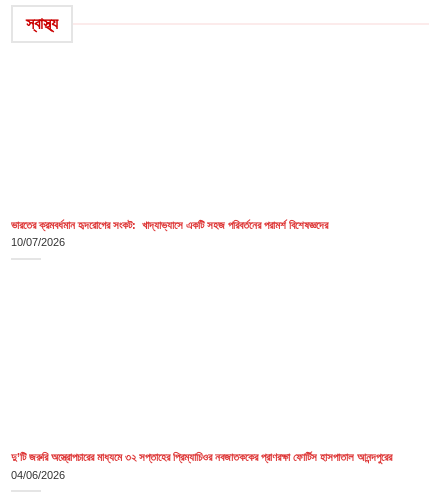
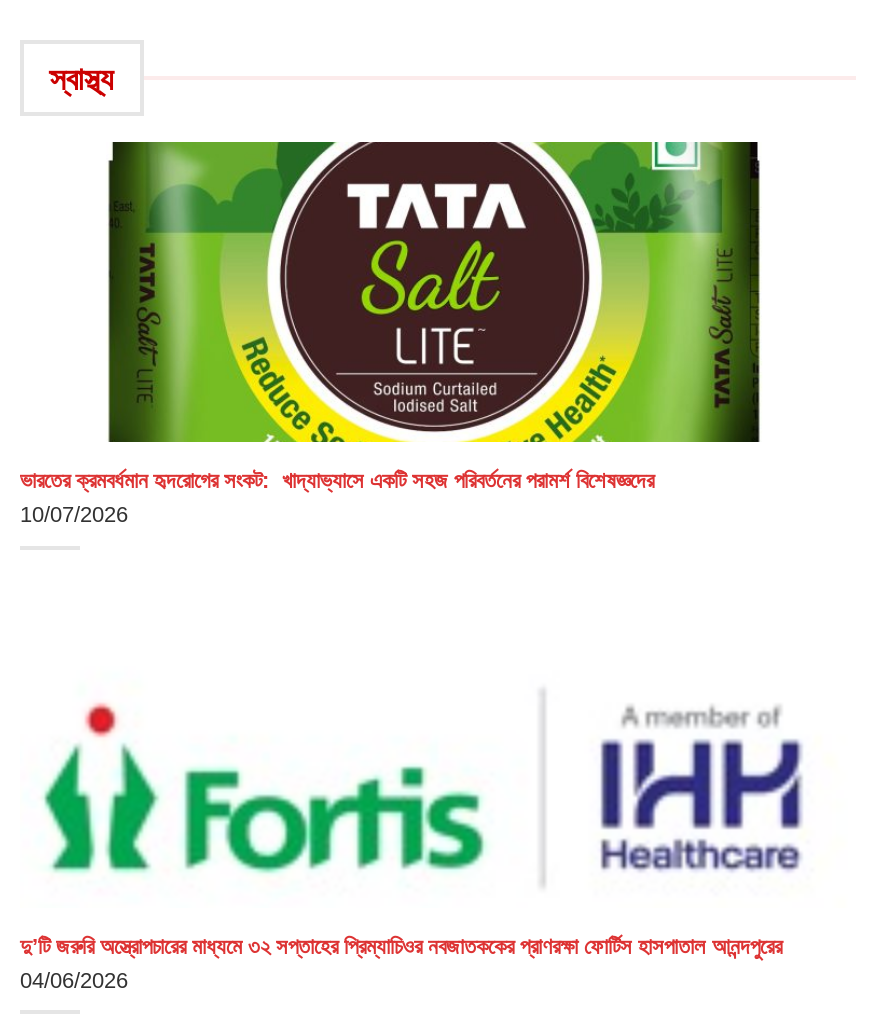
+ [image]

+ [image]

+ [image]

+ [image]
